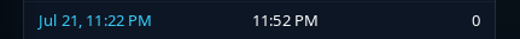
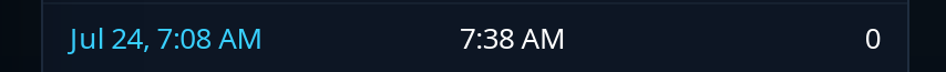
- Jul 21, 11:22 PM
- 11:52 PM
+ Jul 24, 7:08 AM
+ 7:38 AM
